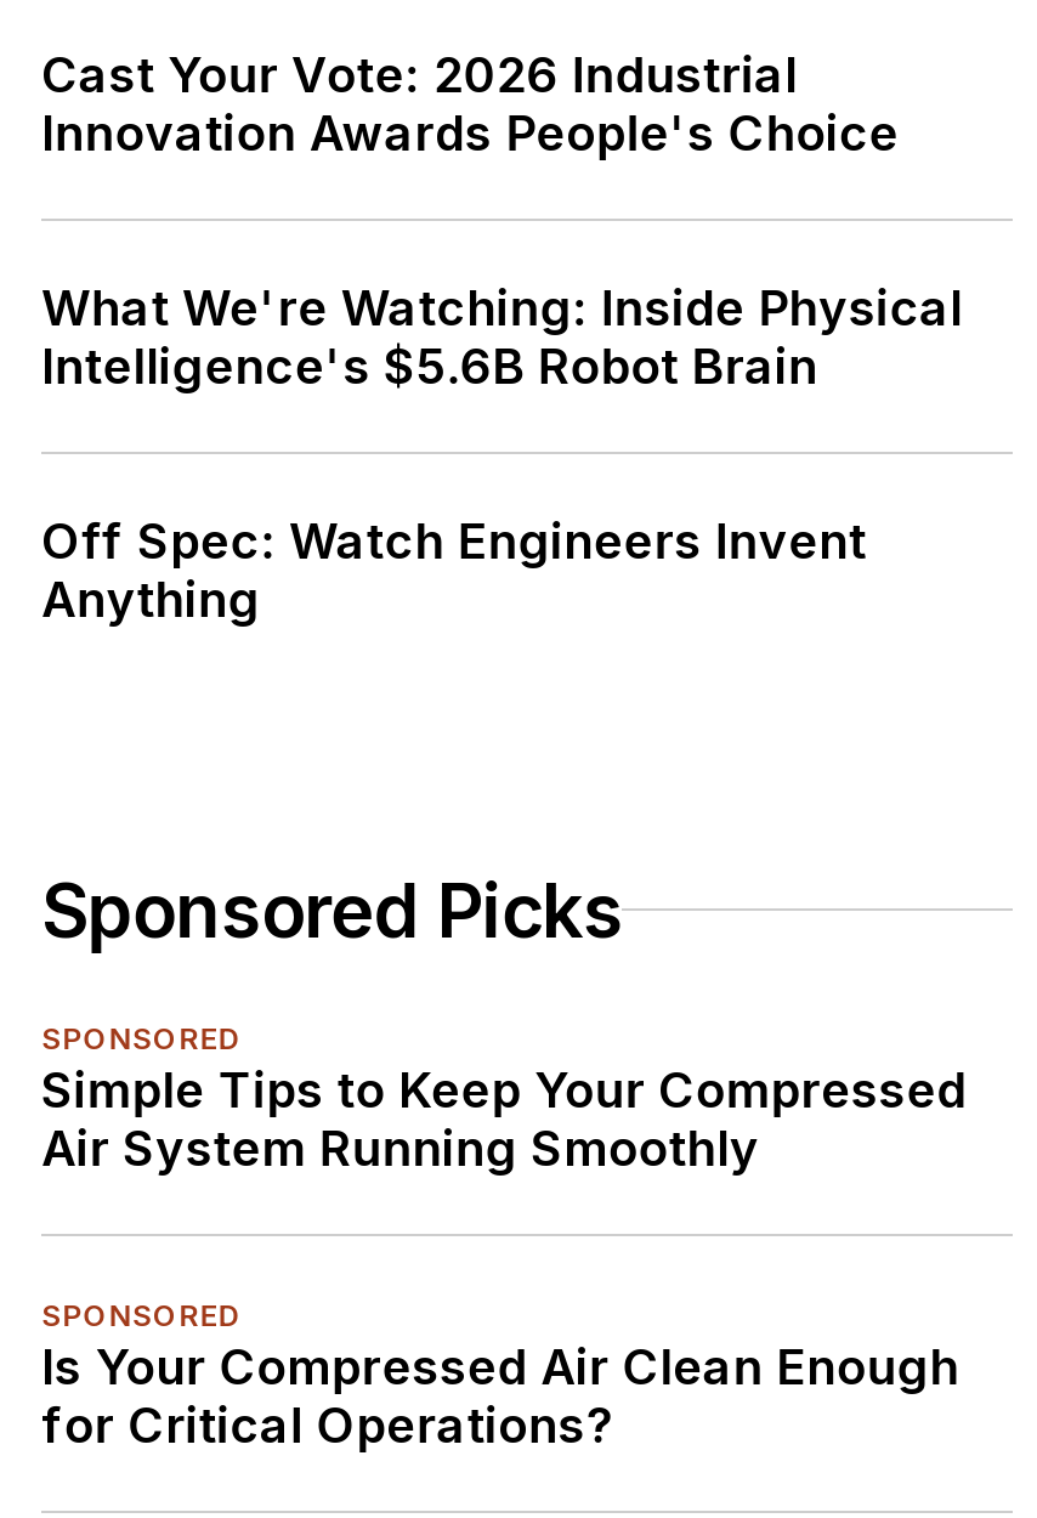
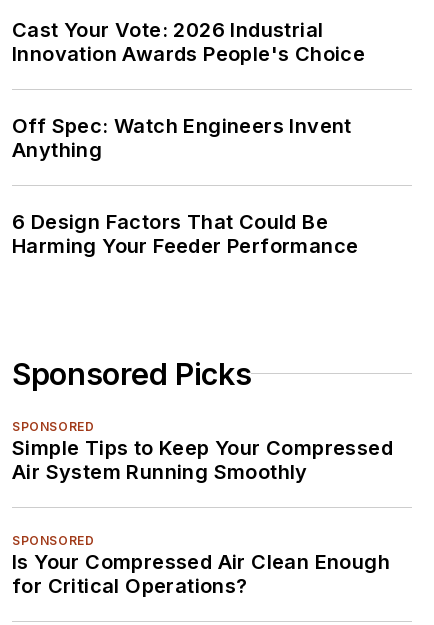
- What We're Watching: Inside Physical
- Intelligence's $5.6B Robot Brain

moved up: Off Spec: Watch Engineers Invent | Anything

+ 6 Design Factors That Could Be
+ Harming Your Feeder Performance
